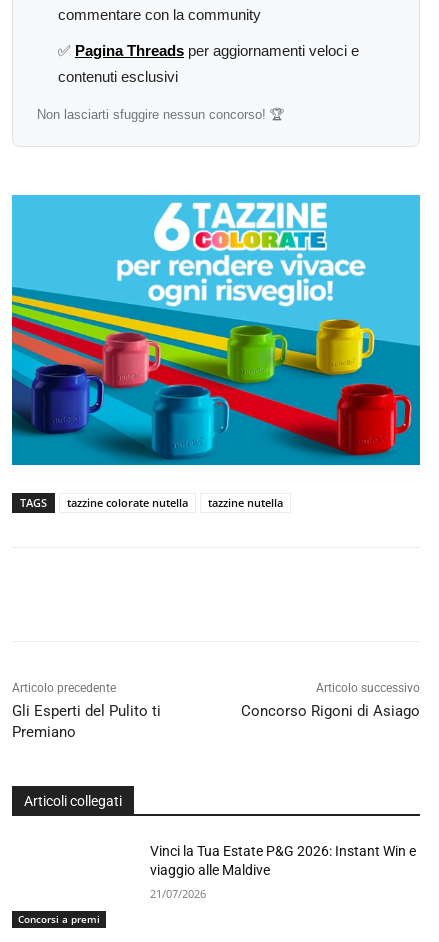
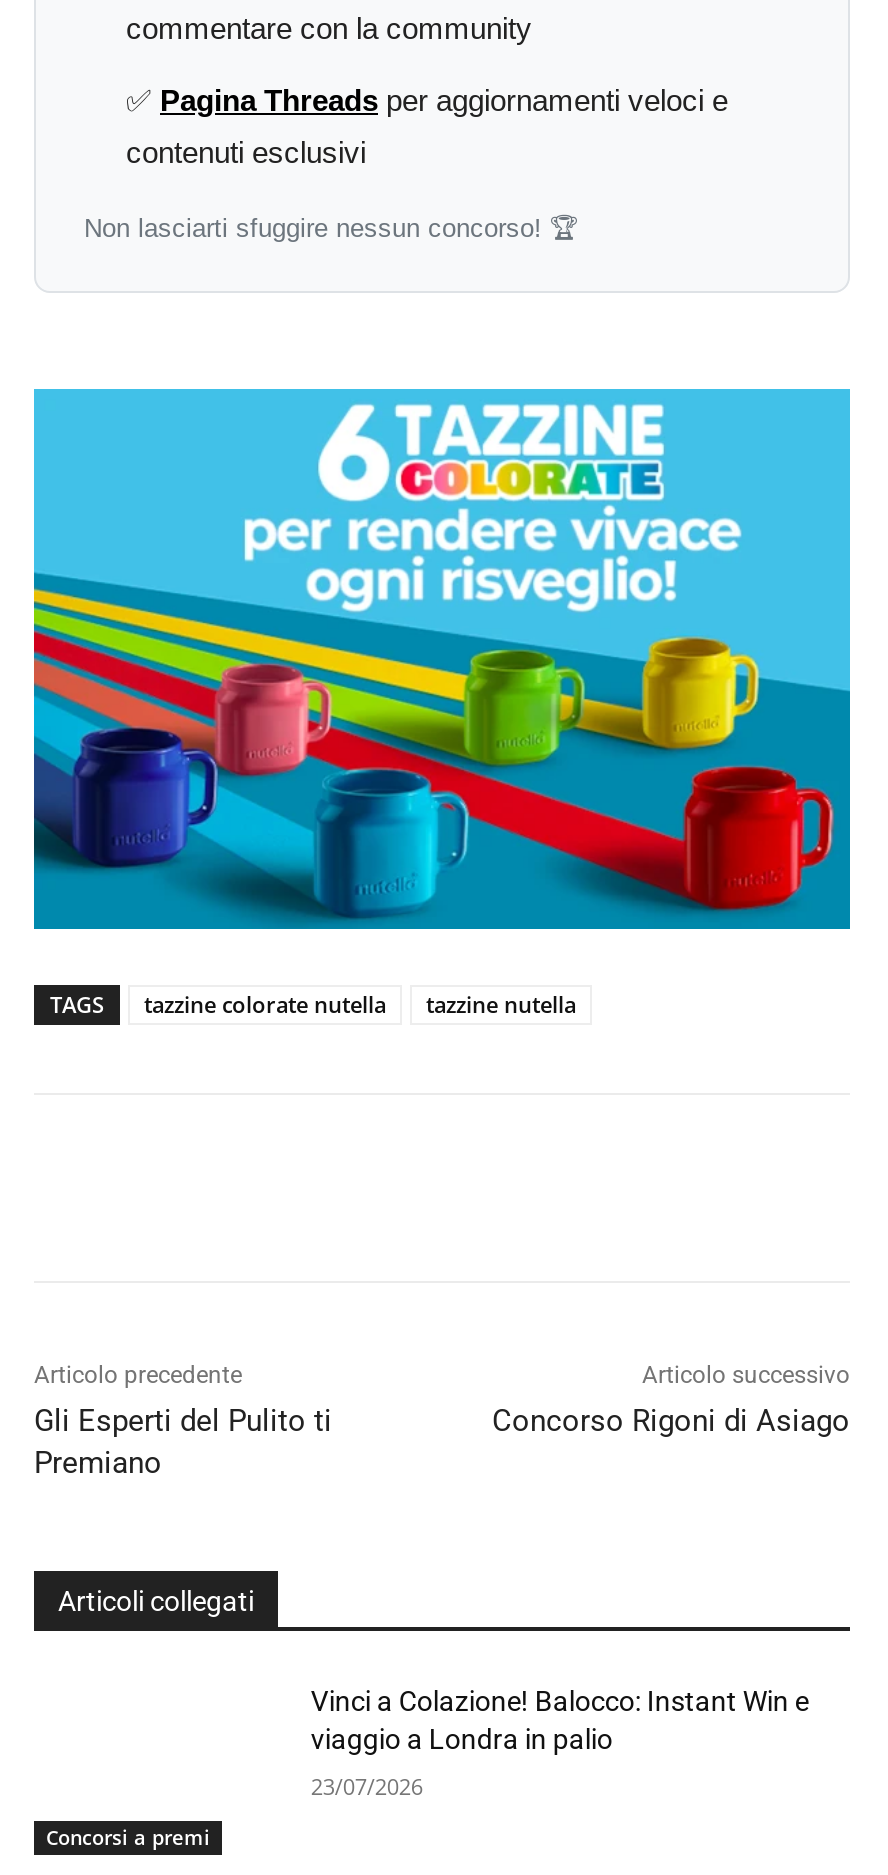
- Vinci la Tua Estate P&G 2026: Instant Win e
- viaggio alle Maldive
+ Vinci a Colazione! Balocco: Instant Win e
+ viaggio a Londra in palio

- 21/07/2026
+ 23/07/2026
